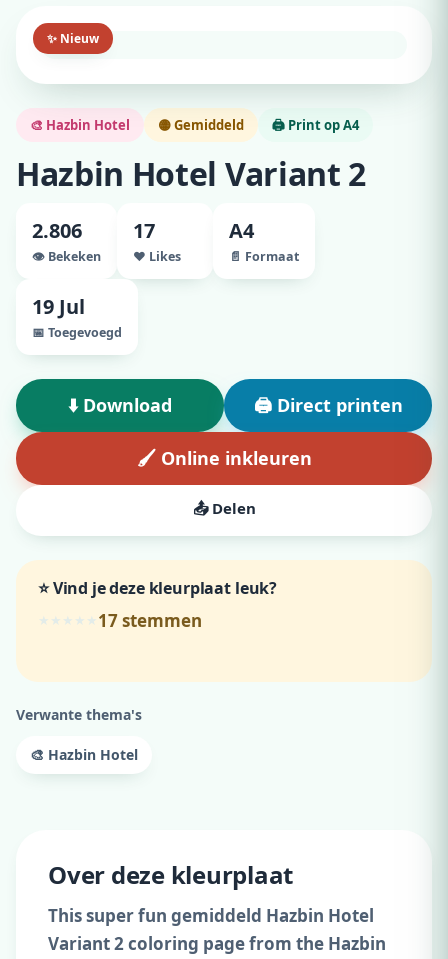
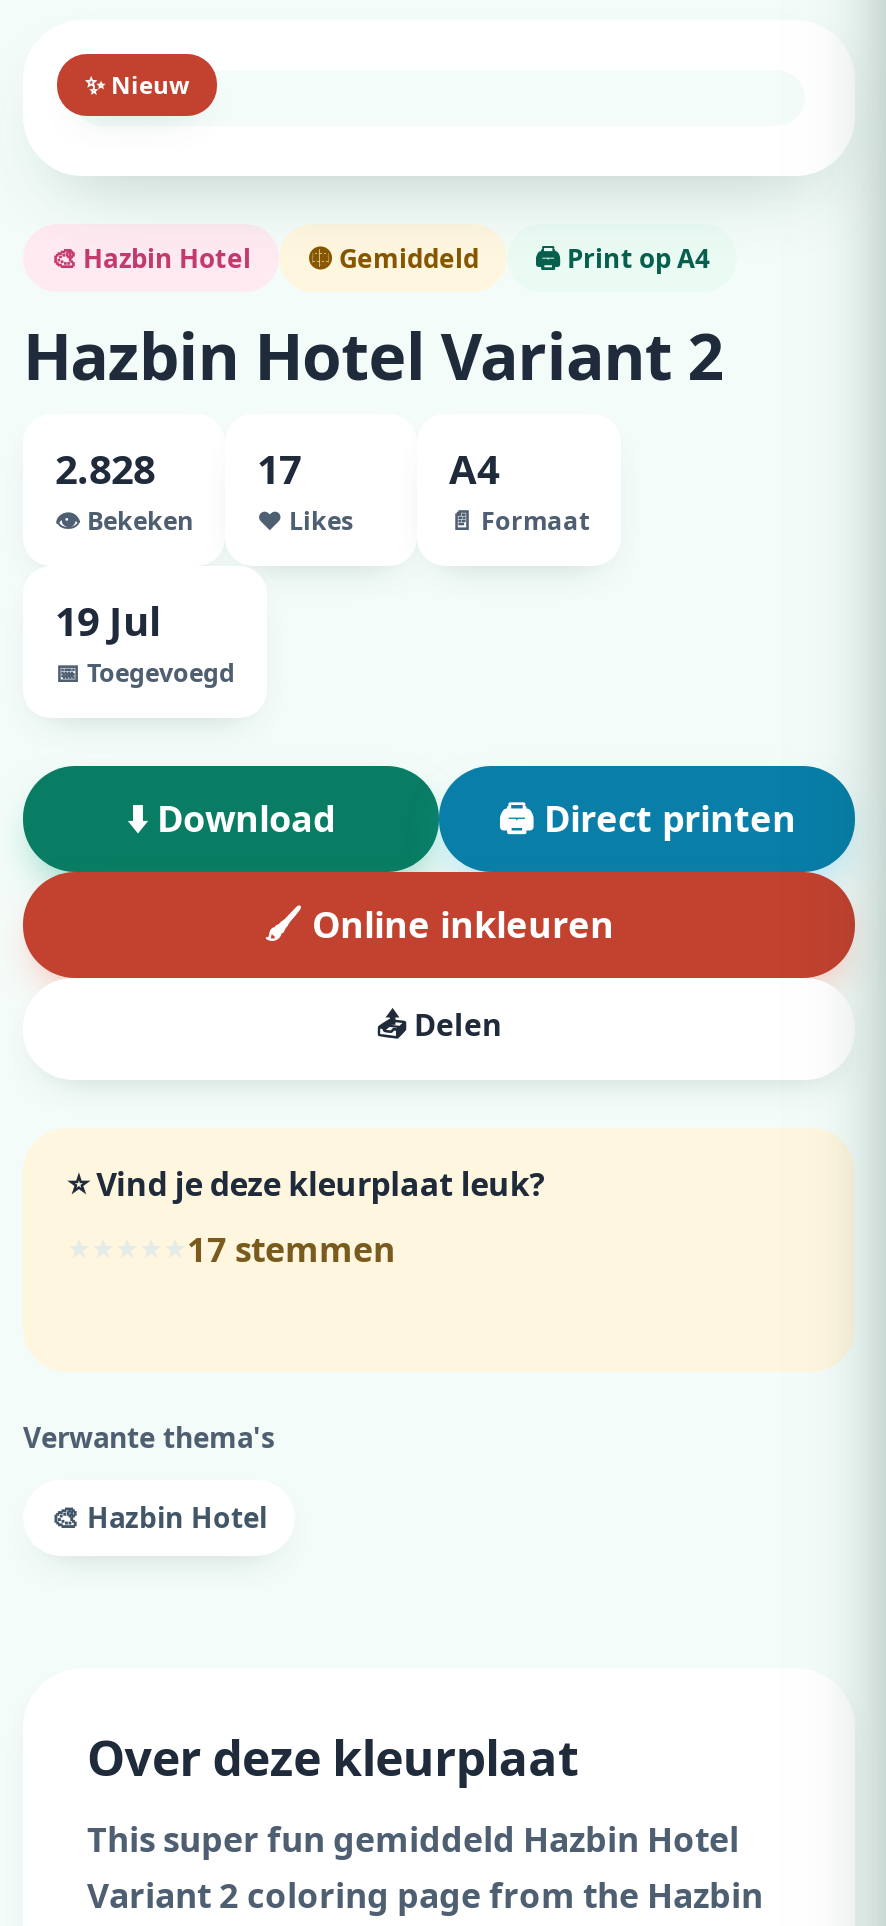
- 2.806 17
+ 2.828 17
